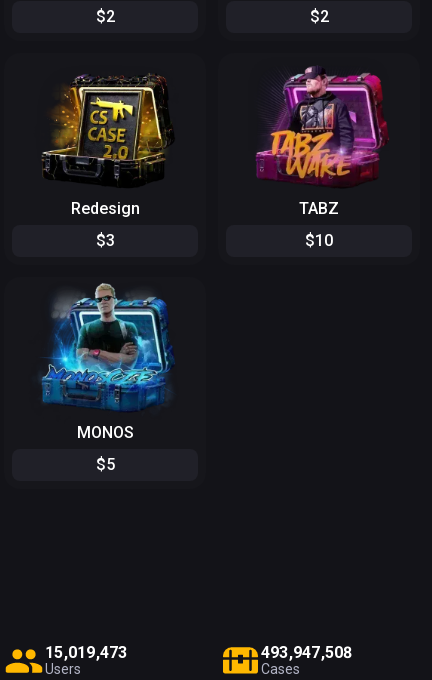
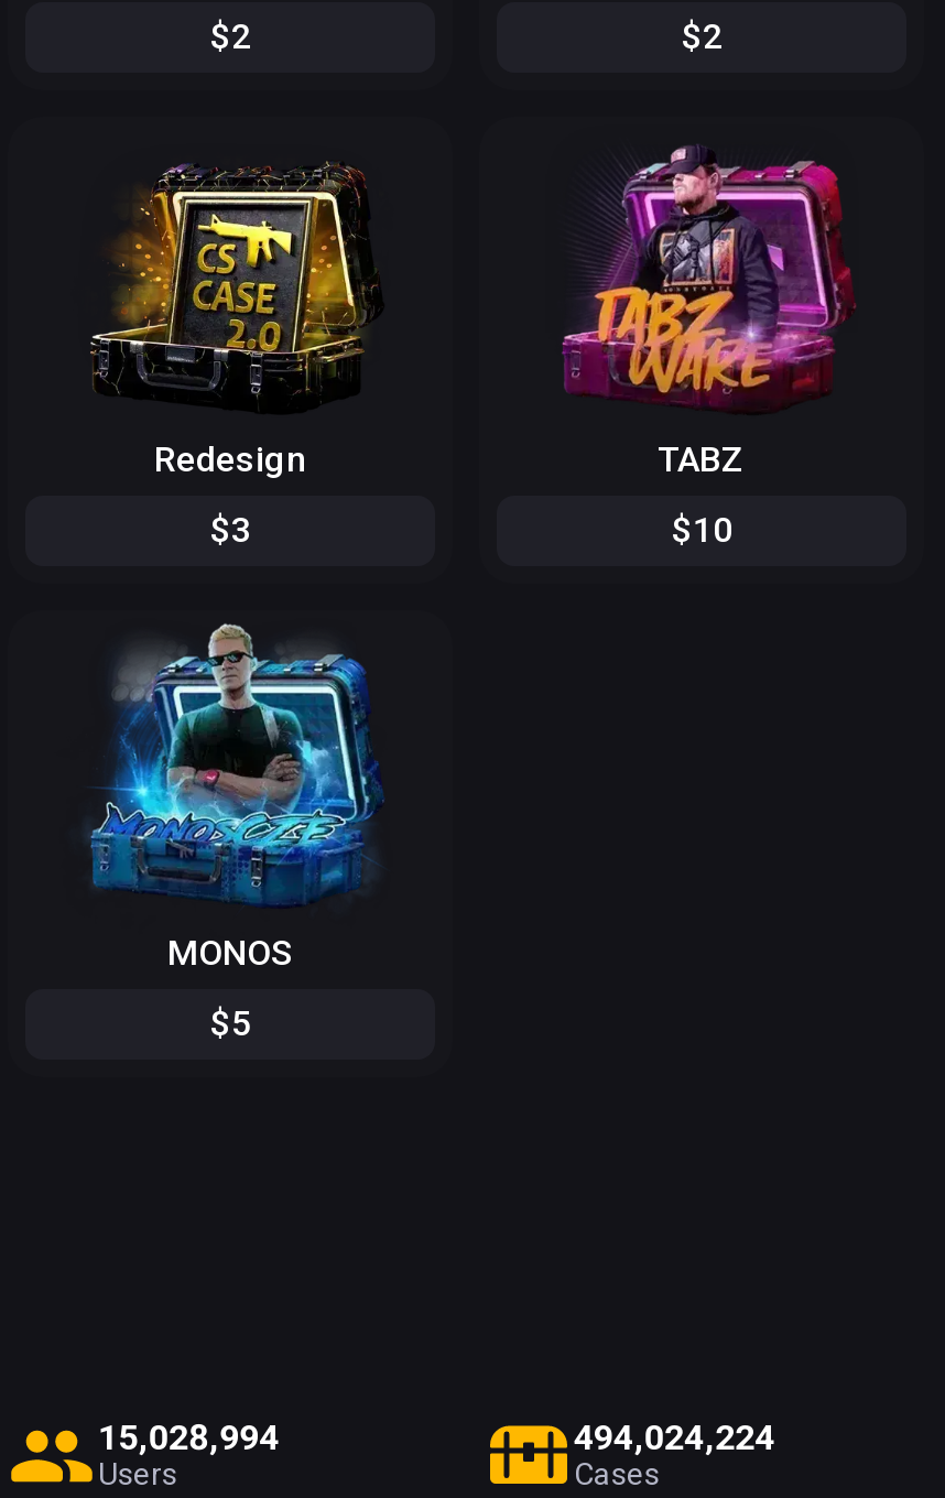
- 1 5,019,473
+ 1 5,028,994

- 493,947,508
+ 494,024,224
